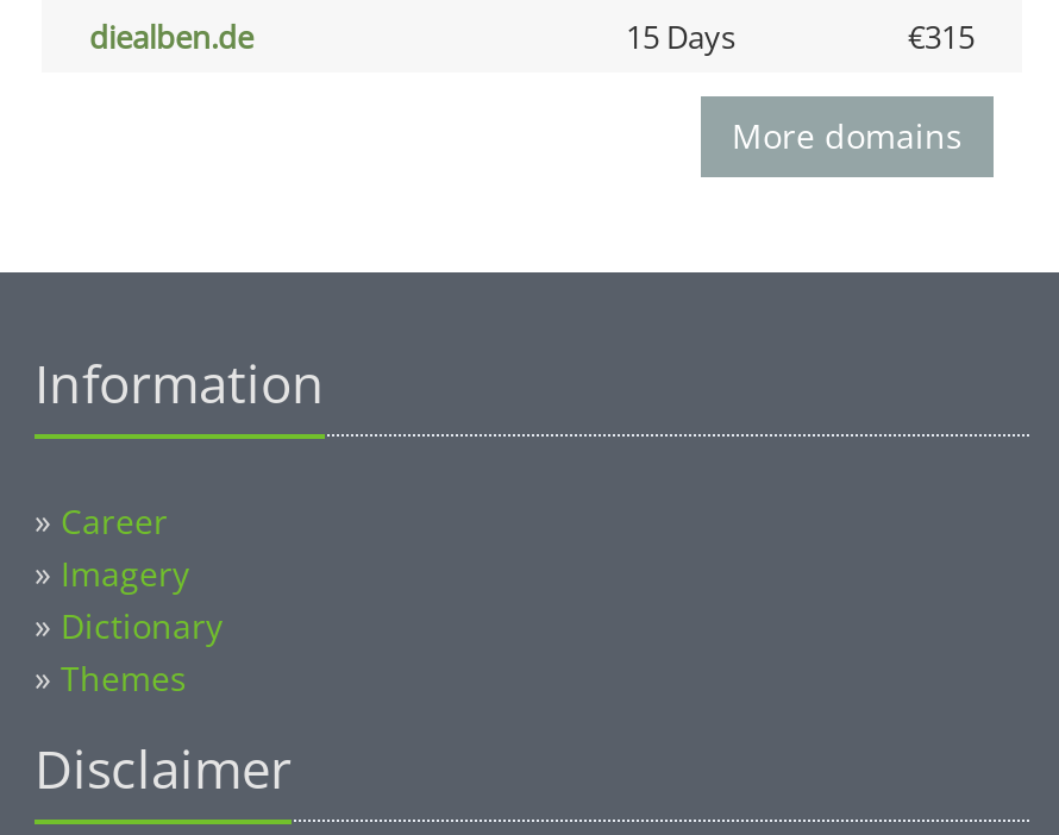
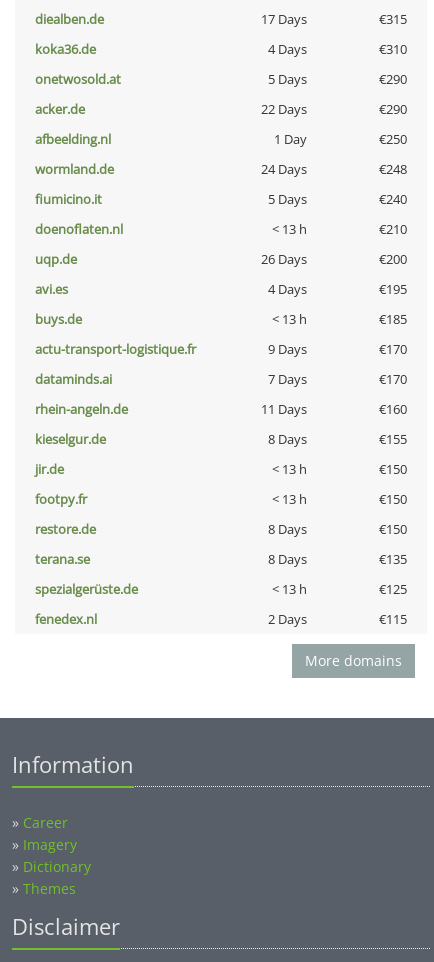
- 15 Days
+ 17 Days

+ koka36.de
+ 4 Days
+ €310
+ onetwosold.at
+ 5 Days
+ €290
+ acker.de
+ 22 Days
+ €290
+ afbeelding.nl
+ 1 Day
+ €250
+ wormland.de
+ 24 Days
+ €248
+ fiumicino.it
+ 5 Days
+ €240
+ doenoflaten.nl
+ < 13 h
+ €210
+ uqp.de
+ 26 Days
+ €200
+ avi.es
+ 4 Days
+ €195
+ buys.de
+ < 13 h
+ €185
+ actu-transport-logistique.fr
+ 9 Days
+ €170
+ dataminds.ai
+ 7 Days
+ €170
+ rhein-angeln.de
+ 11 Days
+ €160
+ kieselgur.de
+ 8 Days
+ €155
+ jir.de
+ < 13 h
+ €150
+ footpy.fr
+ < 13 h
+ €150
+ restore.de
+ 8 Days
+ €150
+ terana.se
+ 8 Days
+ €135
+ spezialgerüste.de
+ < 13 h
+ €125
+ fenedex.nl
+ 2 Days
+ €115
